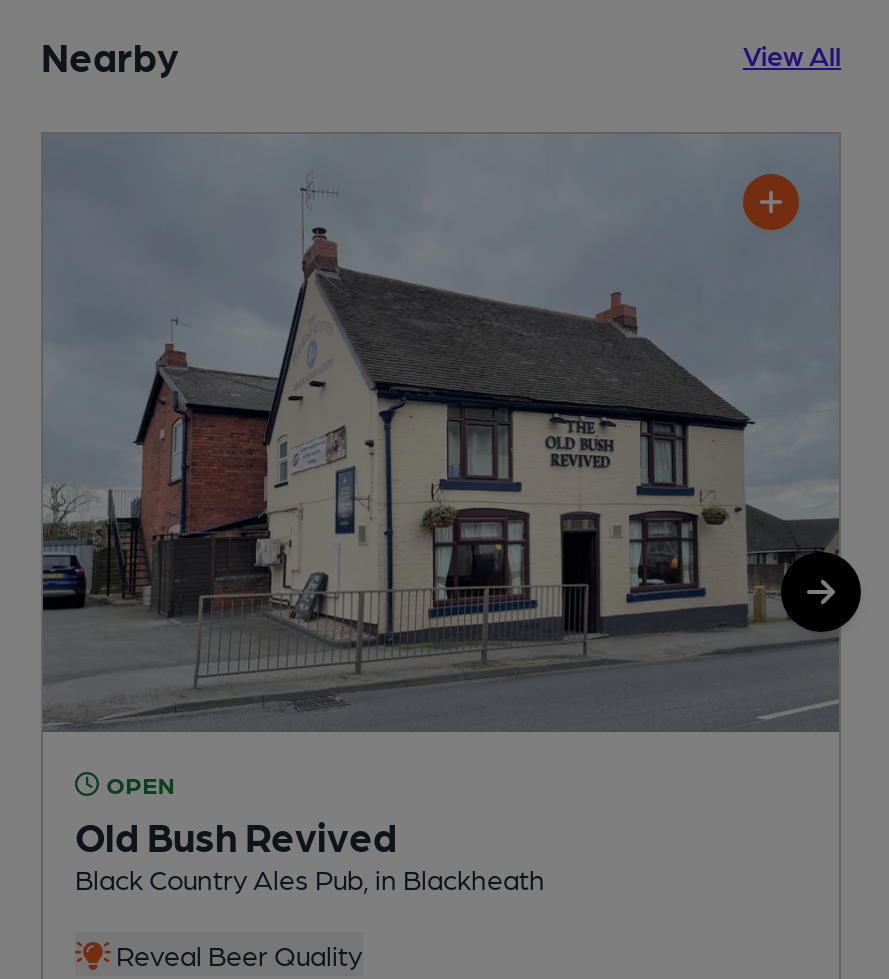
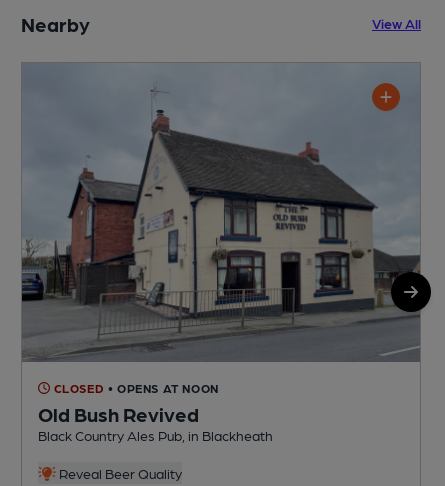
- OPEN
+ CLOSED • OPENS AT NOON
